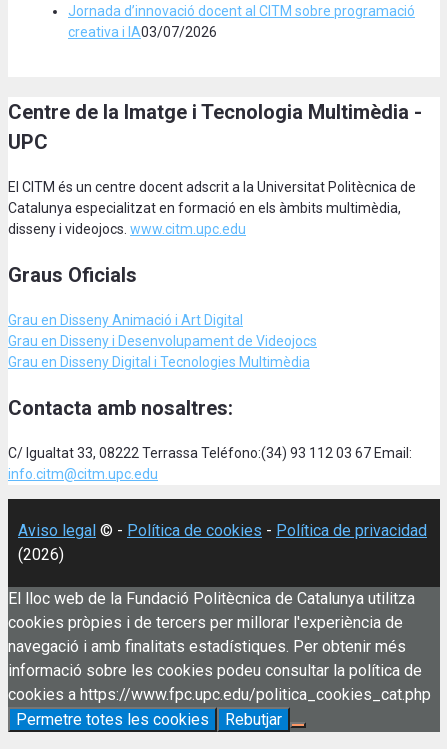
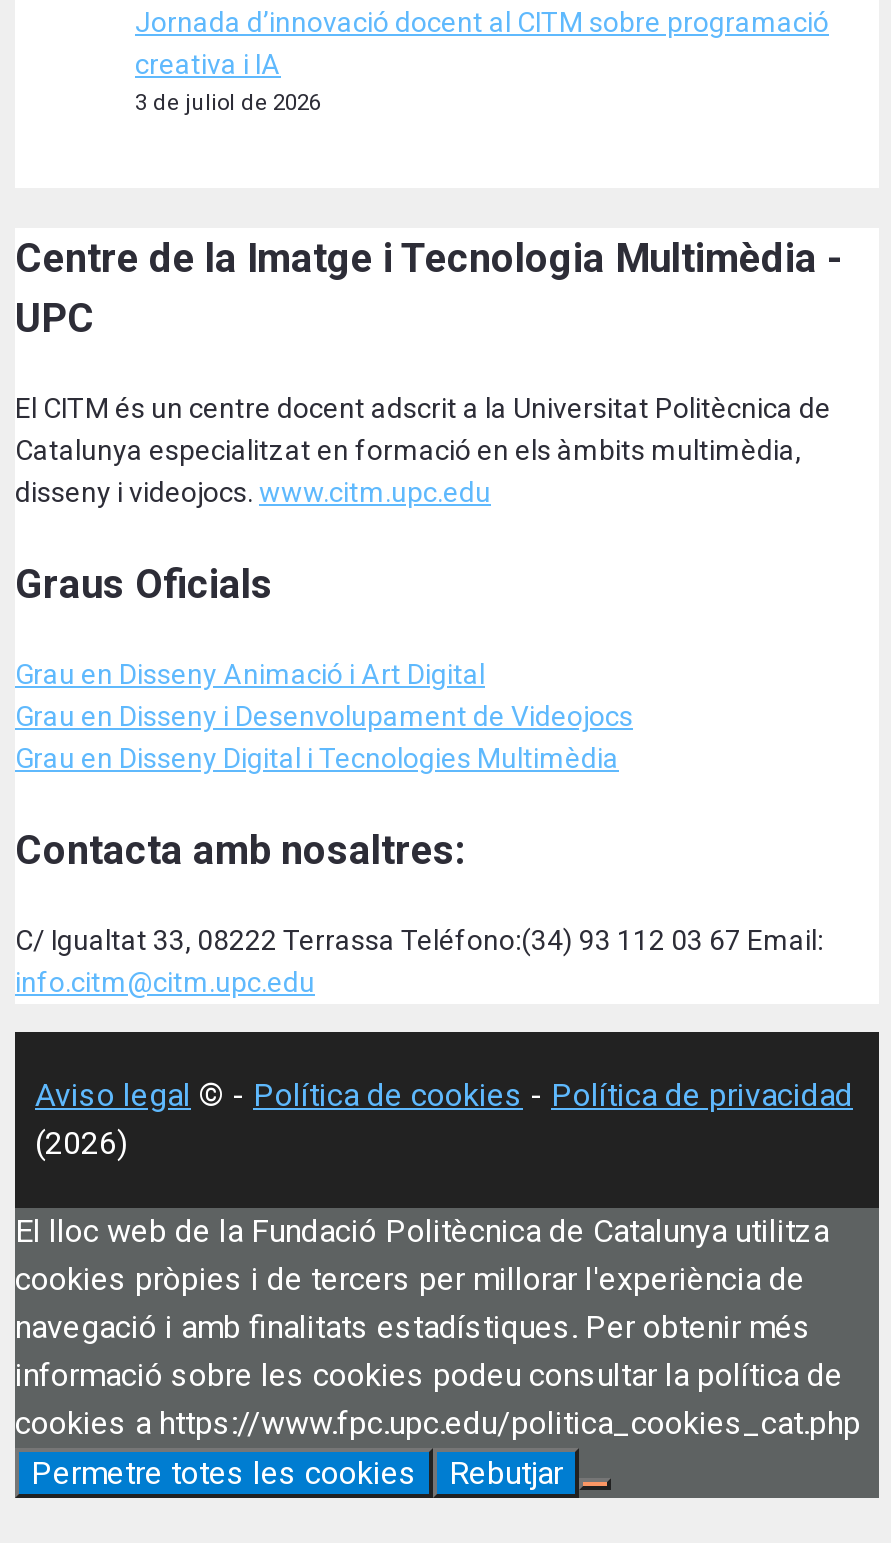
- creativa i IA03/07/2026
+ creativa i IA
+ 3 de juliol de 2026
